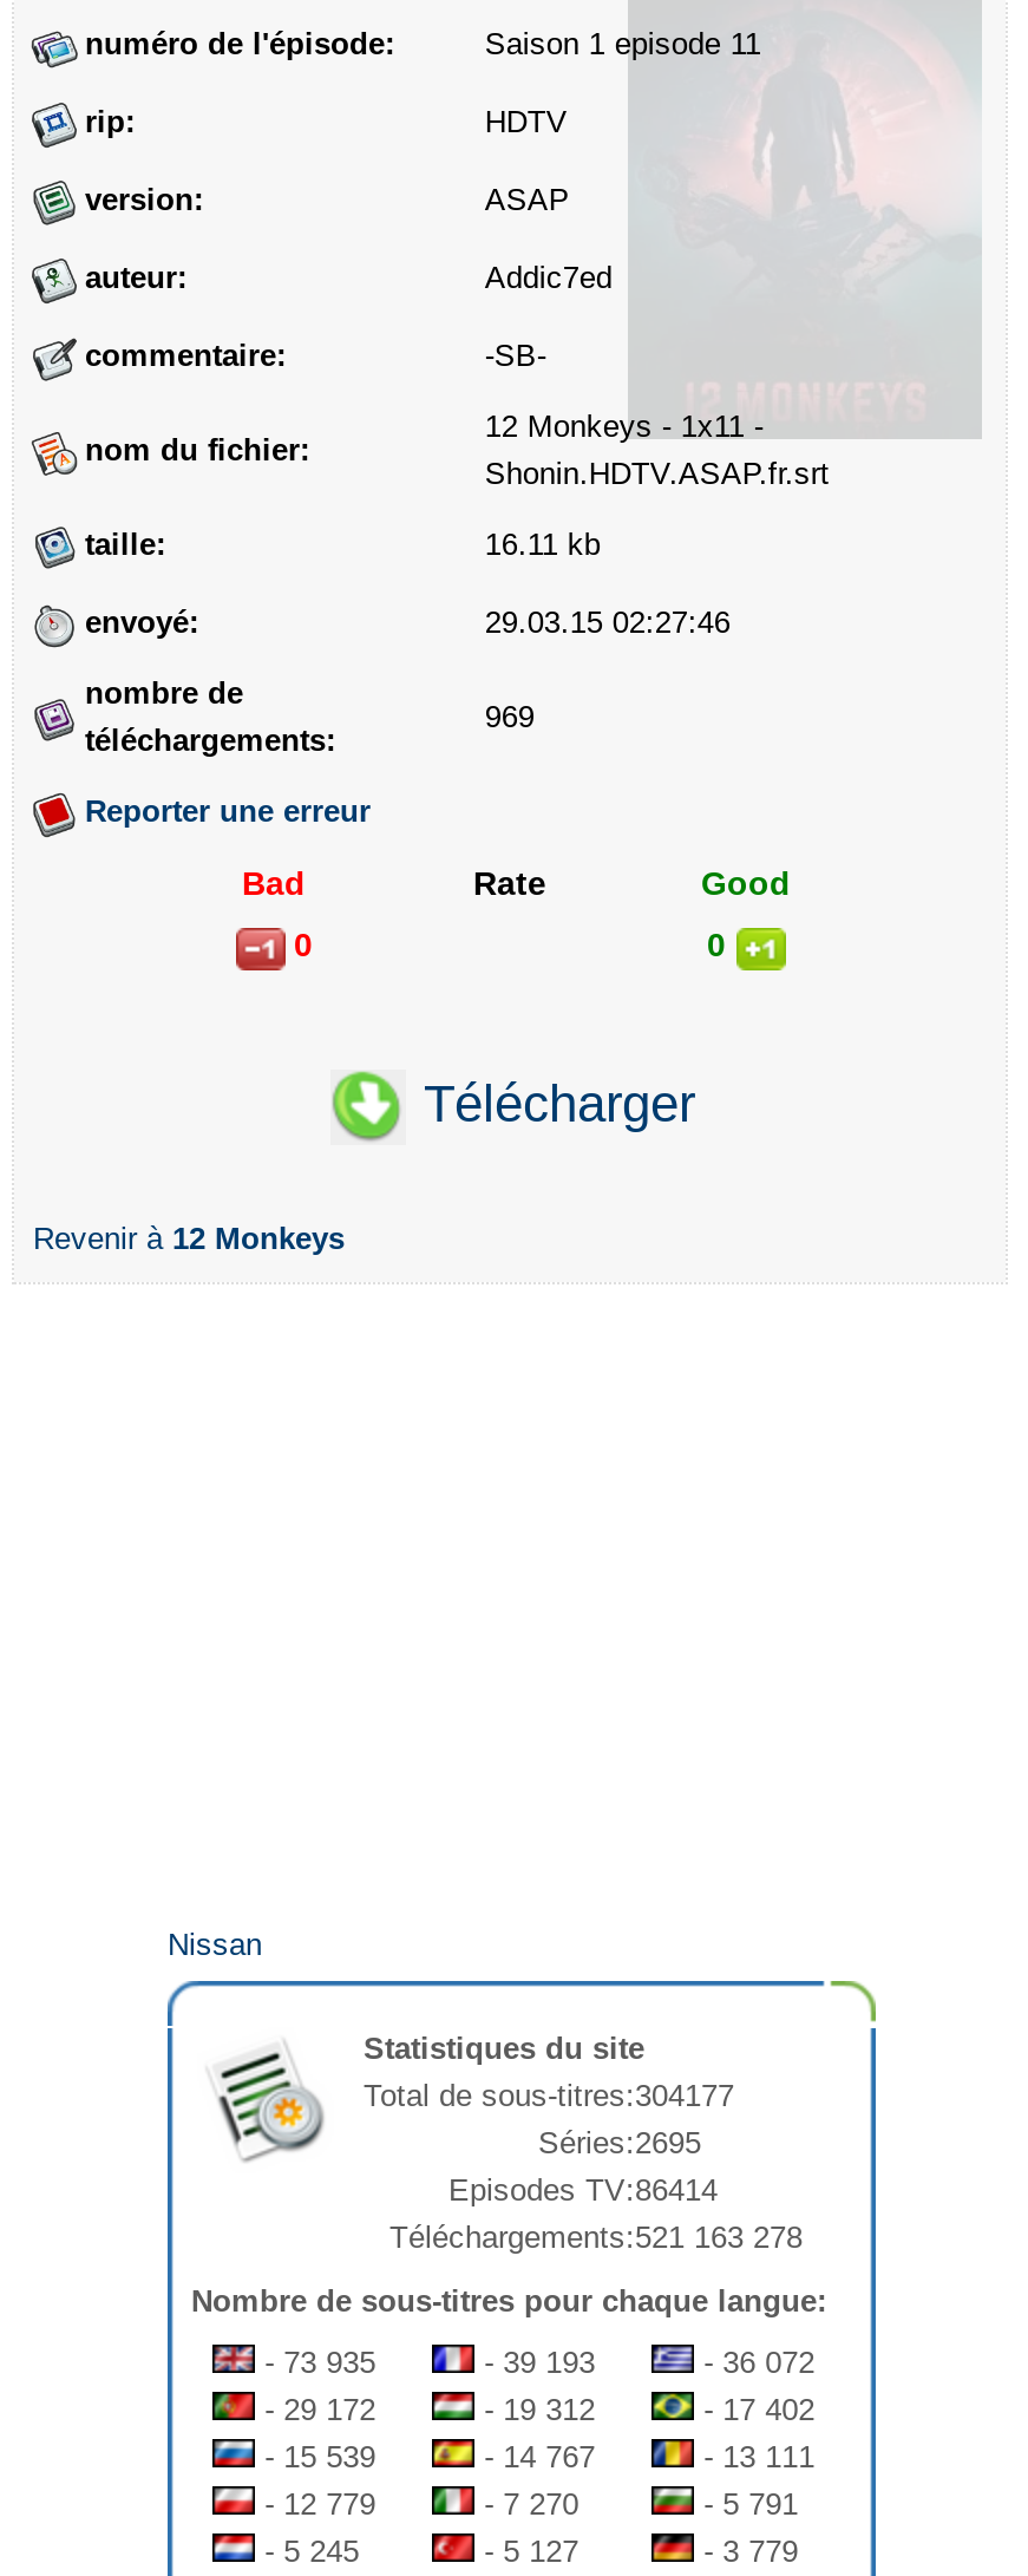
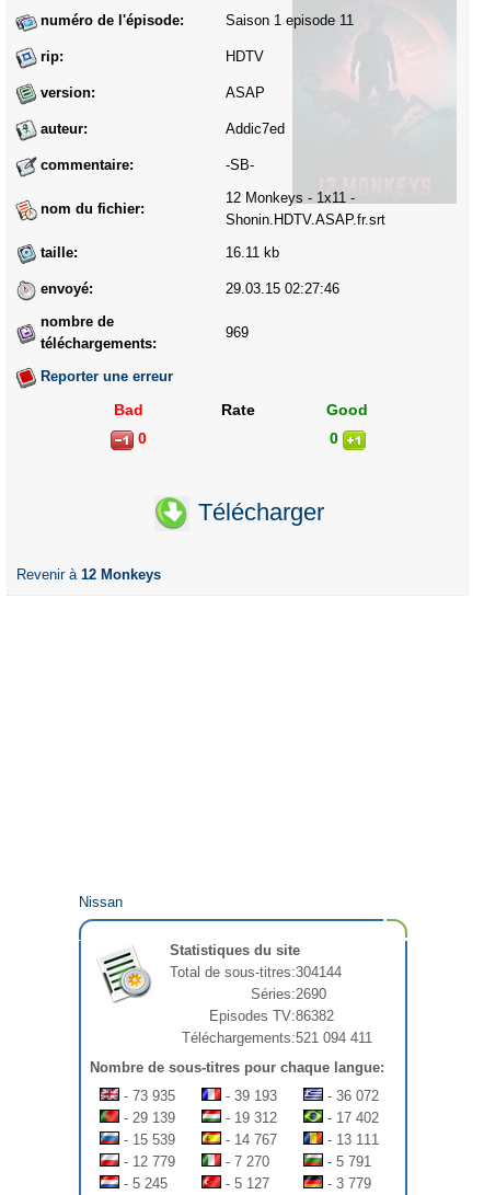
- Total de sous-titres:304177
+ Total de sous-titres:304144

- Séries:2695
+ Séries:2690

- Episodes TV:86414
+ Episodes TV:86382

- Téléchargements:521 163 278
+ Téléchargements:521 094 411

- - 29 172
+ - 29 139
